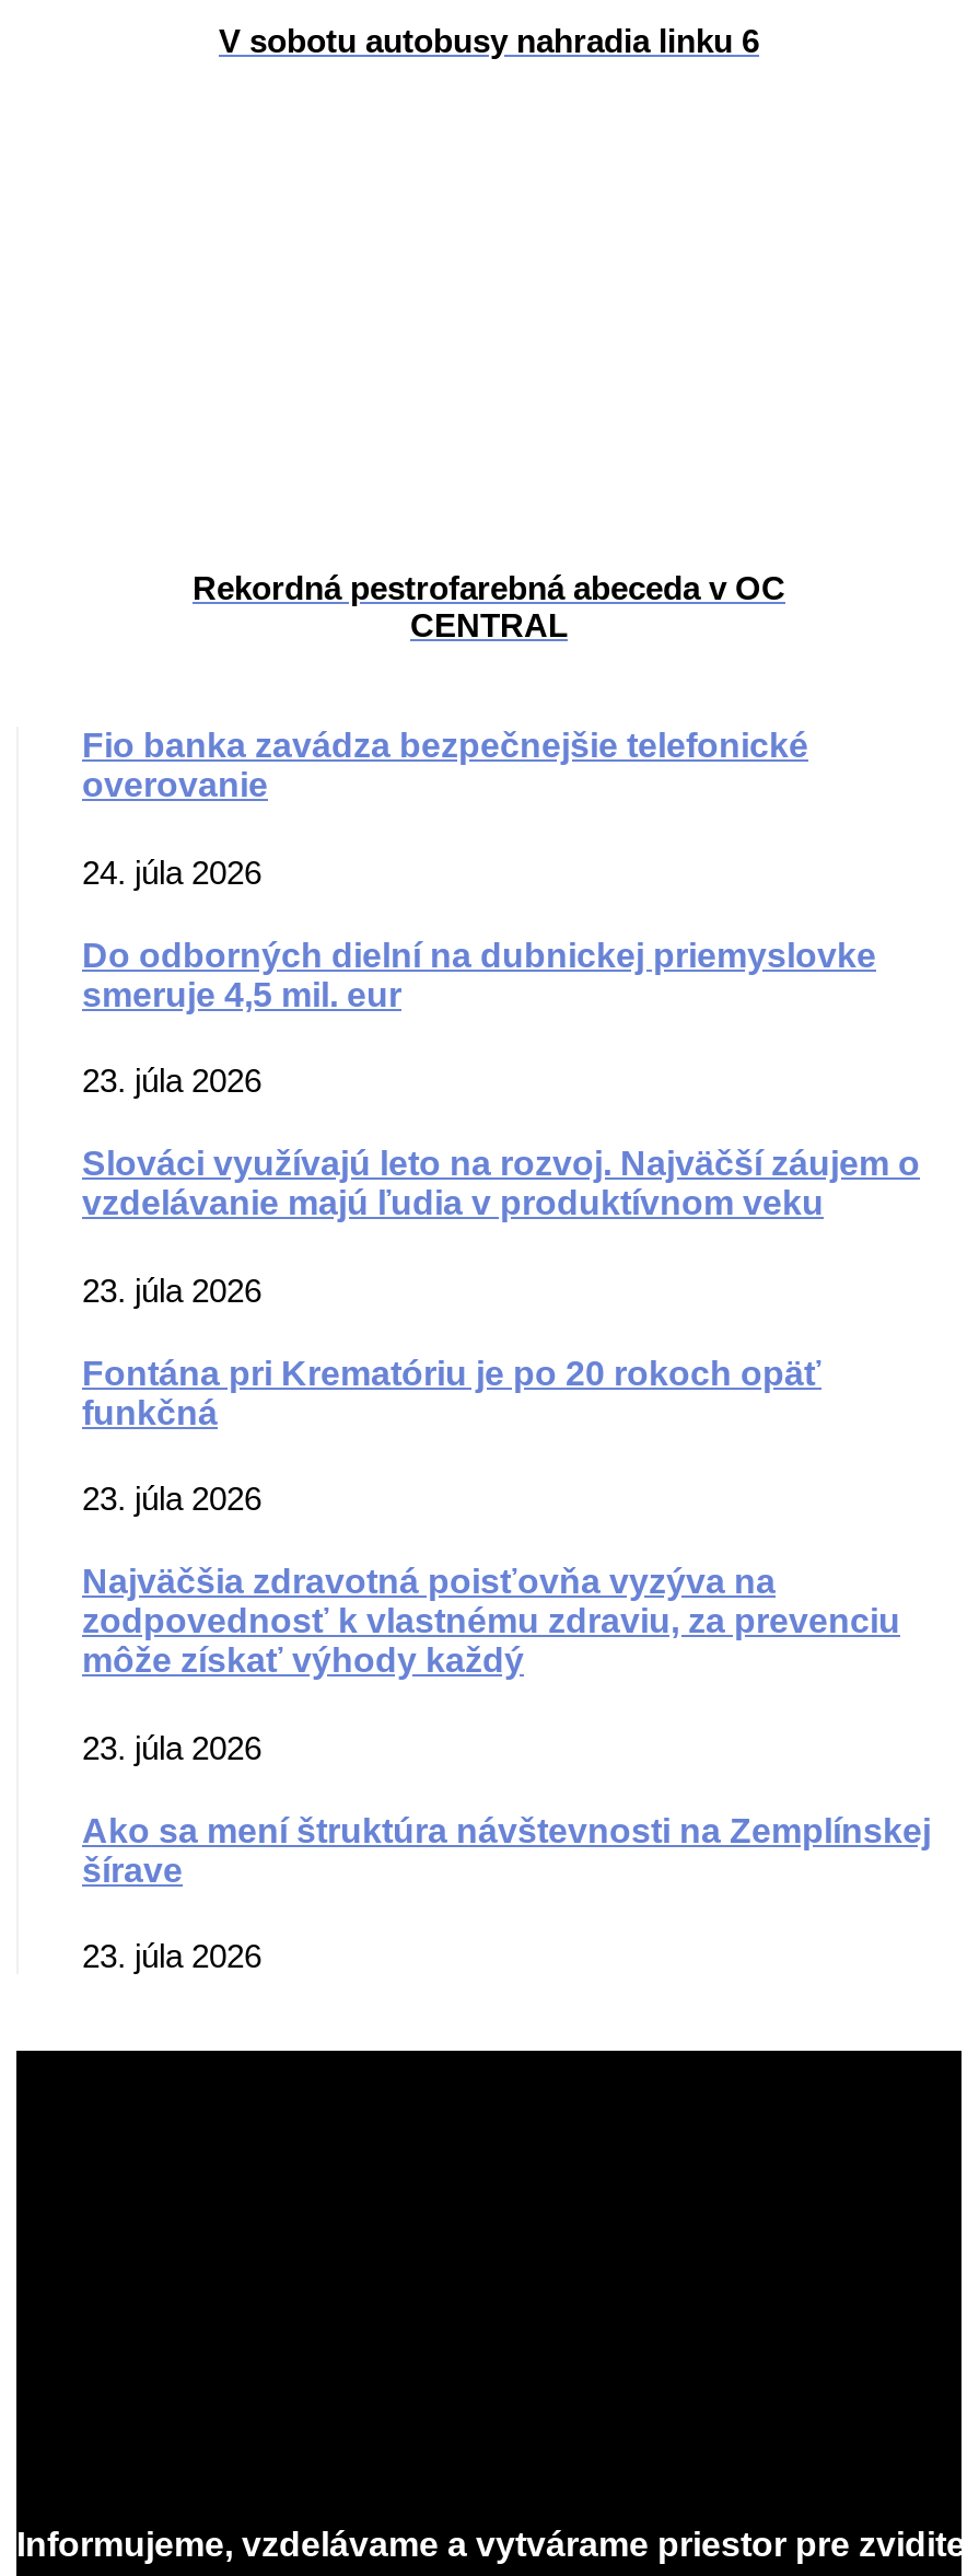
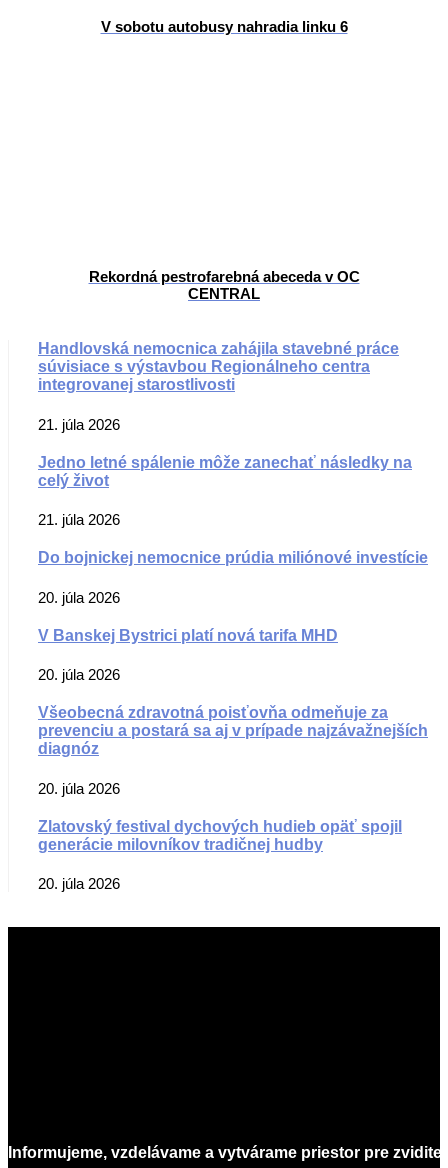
- Fio banka zavádza bezpečnejšie telefonické
- overovanie
+ Handlovská nemocnica zahájila stavebné práce
+ súvisiace s výstavbou Regionálneho centra
+ integrovanej starostlivosti

- 24. júla 2026
+ 21. júla 2026

- Do odborných dielní na dubnickej priemyslovke
- smeruje 4,5 mil. eur
+ Jedno letné spálenie môže zanechať následky na
+ celý život

- 23. júla 2026
+ 21. júla 2026

- Slováci využívajú leto na rozvoj. Najväčší záujem o
- vzdelávanie majú ľudia v produktívnom veku
+ Do bojnickej nemocnice prúdia miliónové investície

- 23. júla 2026
+ 20. júla 2026

- Fontána pri Krematóriu je po 20 rokoch opäť
- funkčná
+ V Banskej Bystrici platí nová tarifa MHD

- 23. júla 2026
+ 20. júla 2026

- Najväčšia zdravotná poisťovňa vyzýva na
- zodpovednosť k vlastnému zdraviu, za prevenciu
- môže získať výhody každý
+ Všeobecná zdravotná poisťovňa odmeňuje za
+ prevenciu a postará sa aj v prípade najzávažnejších
+ diagnóz

- 23. júla 2026
+ 20. júla 2026

- Ako sa mení štruktúra návštevnosti na Zemplínskej
- šírave
+ Zlatovský festival dychových hudieb opäť spojil
+ generácie milovníkov tradičnej hudby

- 23. júla 2026
+ 20. júla 2026
